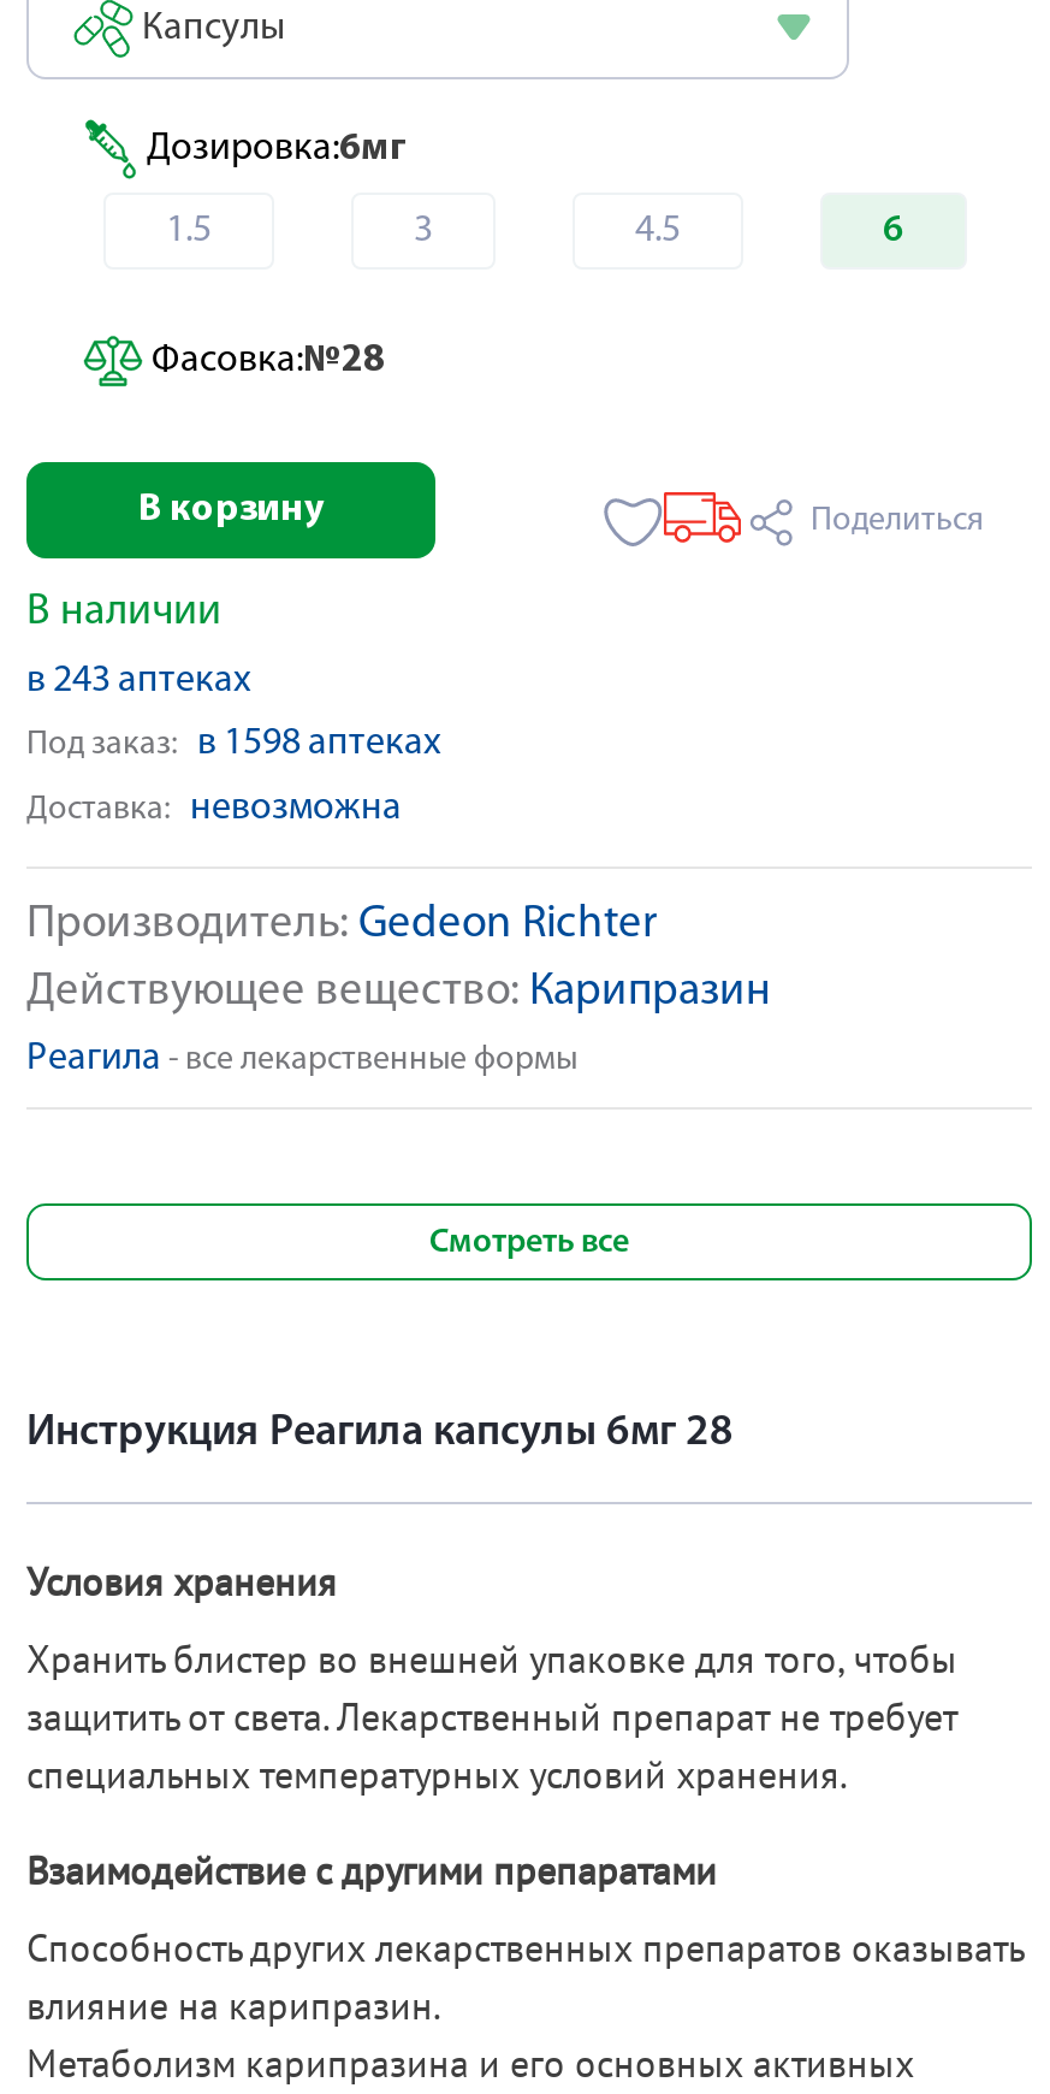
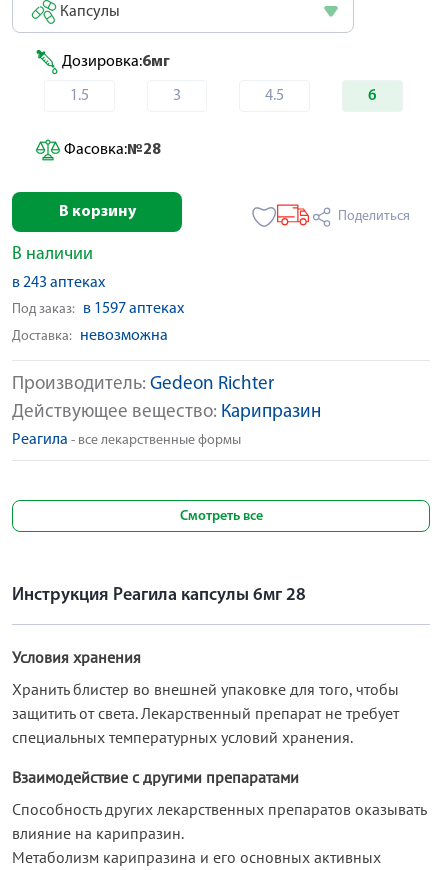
- Под заказ: в 1598 аптеках
+ Под заказ: в 1597 аптеках
